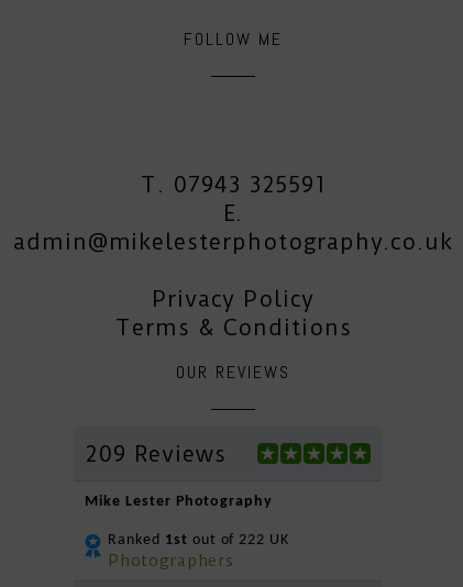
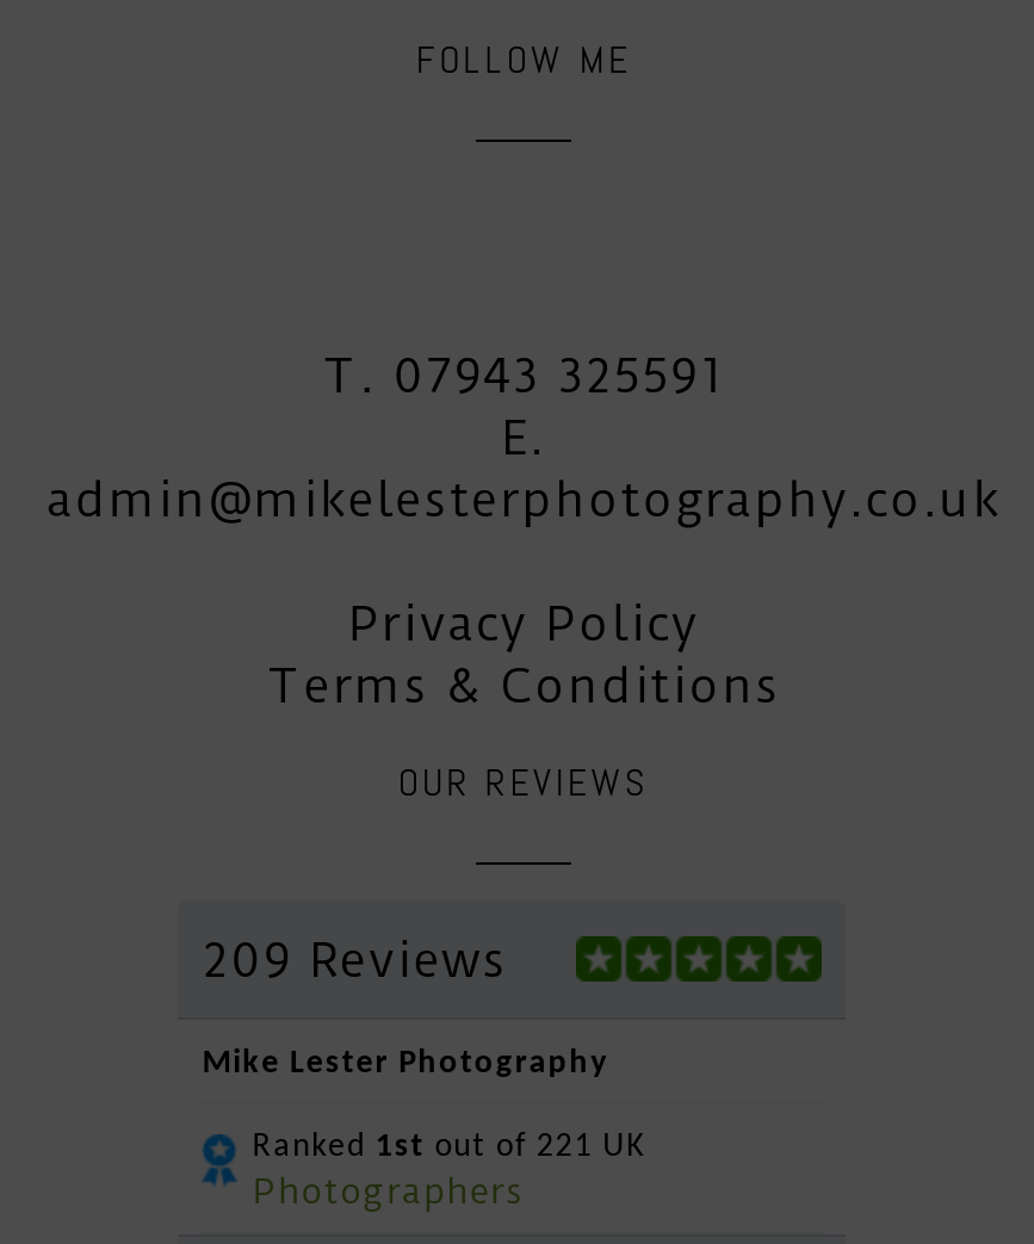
- Ranked 1st out of 222 UK
+ Ranked 1st out of 221 UK
